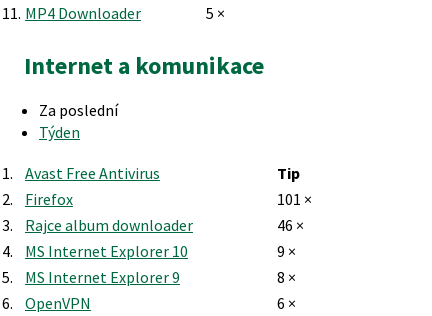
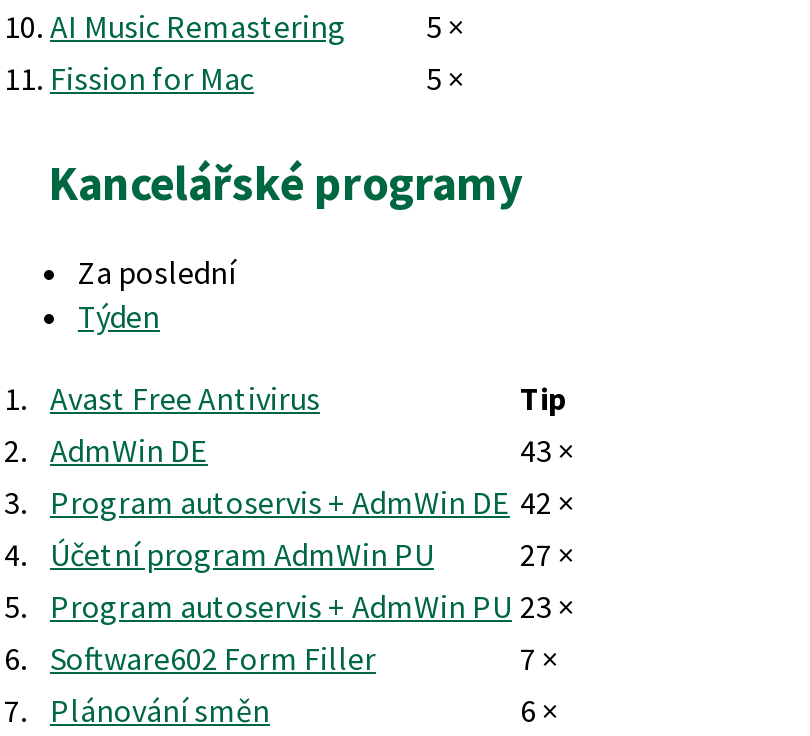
- 11. MP4 Downloader
+ 10. AI Music Remastering

- Internet a komunikace
+ 11. Fission for Mac
+ 5 ×
+ Kancelářské programy

- 2. Firefox
- 101 ×
- 3. Rajce album downloader
- 46 ×
- 4. MS Internet Explorer 10
- 9 ×
- 5. MS Internet Explorer 9
- 8 ×
- 6. OpenVPN
+ 2. AdmWin DE
+ 43 ×
+ 3. Program autoservis + AdmWin DE 42 ×
+ 4. Účetní program AdmWin PU
+ 27 ×
+ 5. Program autoservis + AdmWin PU 23 ×
+ 6. Software602 Form Filler
+ 7 ×
+ 7. Plánování směn
